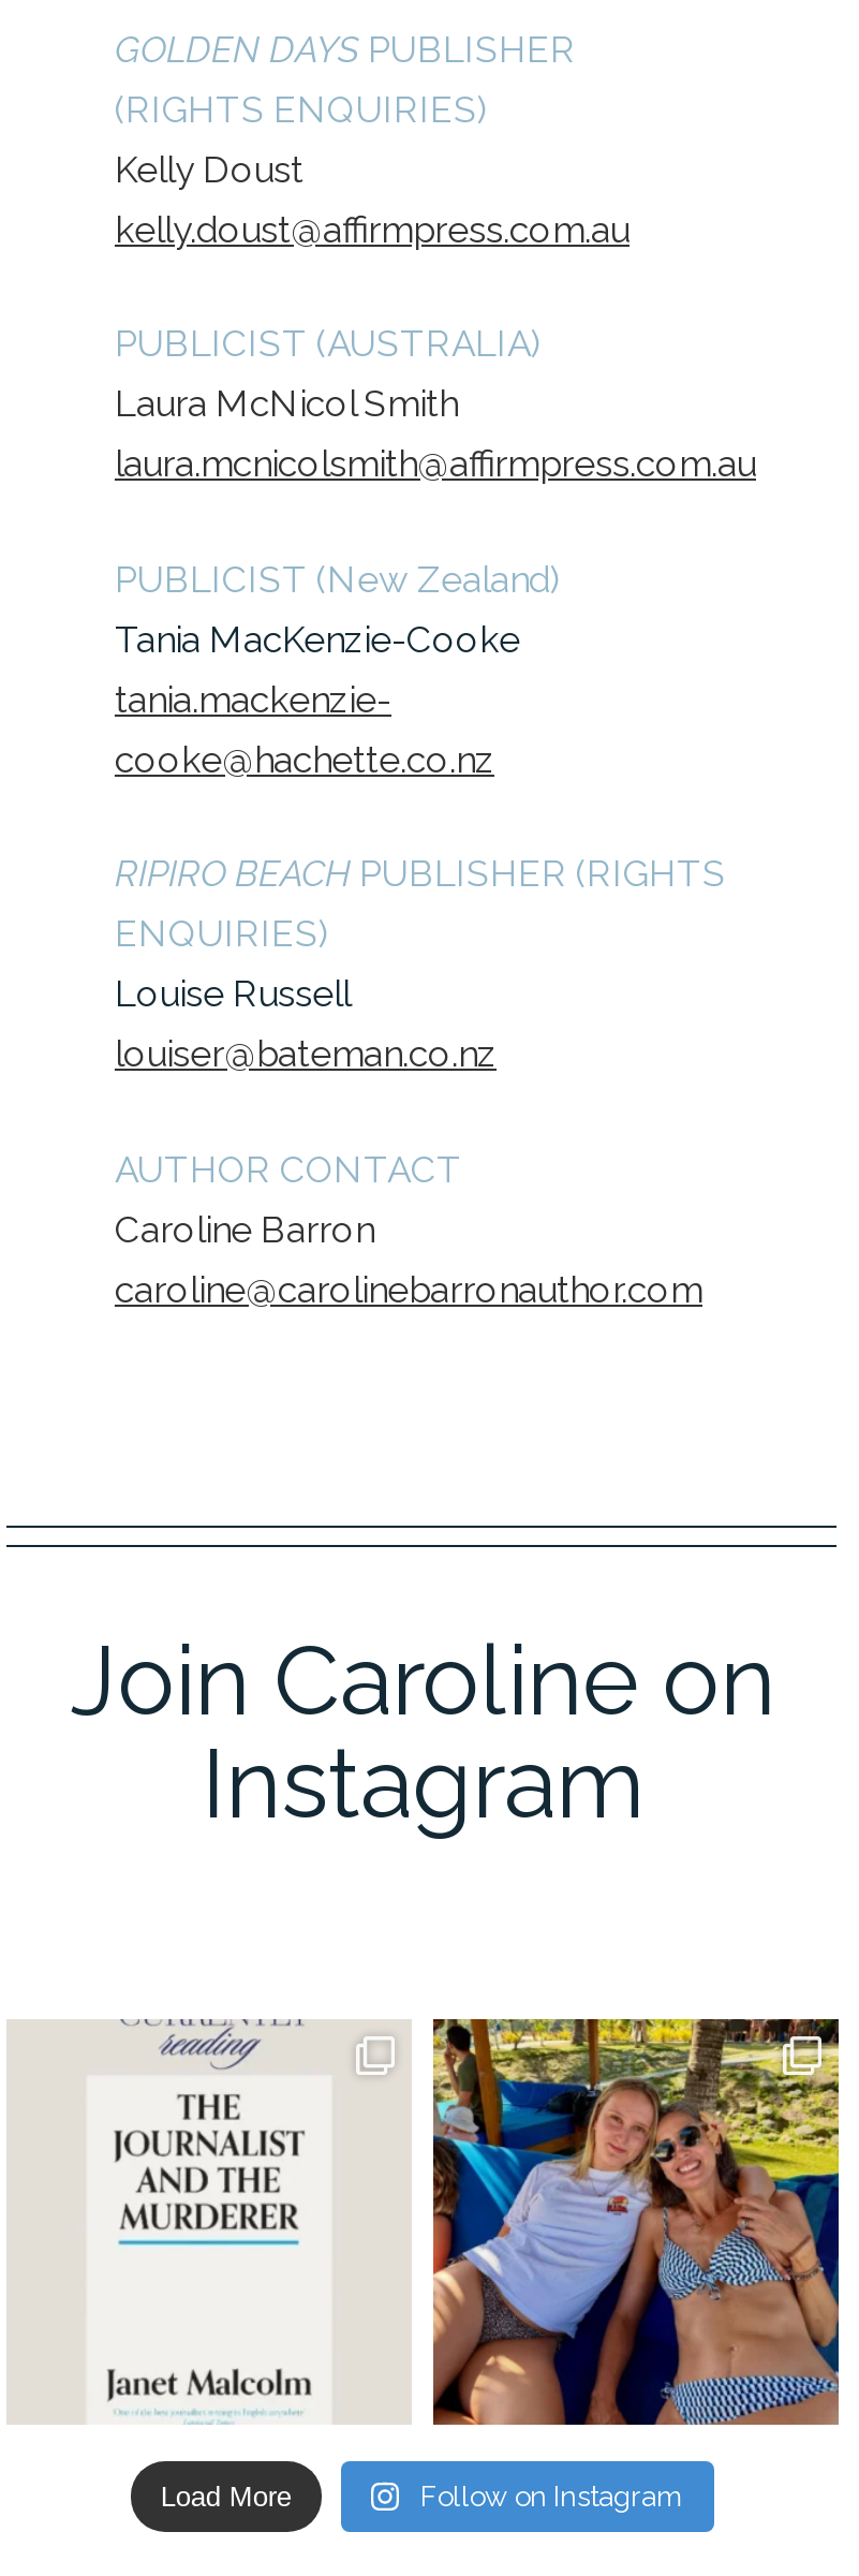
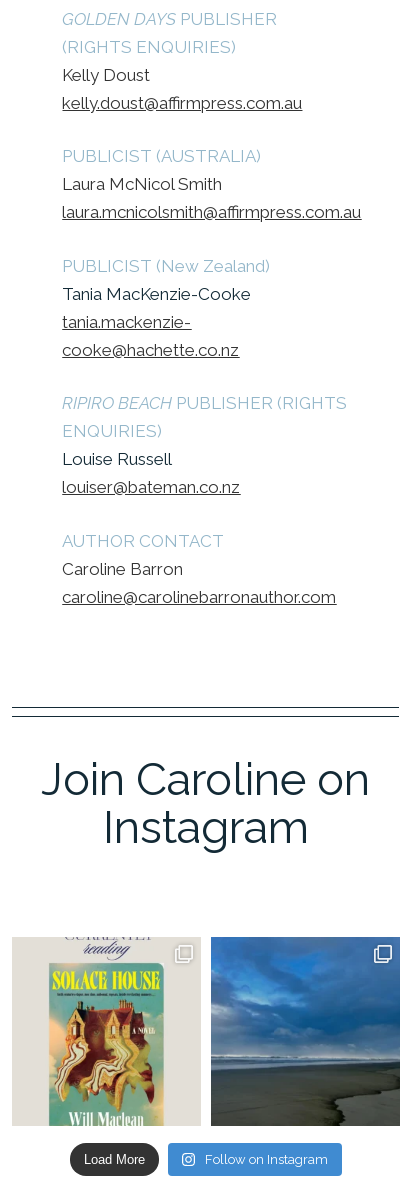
- [image]
+ [image]

- [image]
+ [image]
